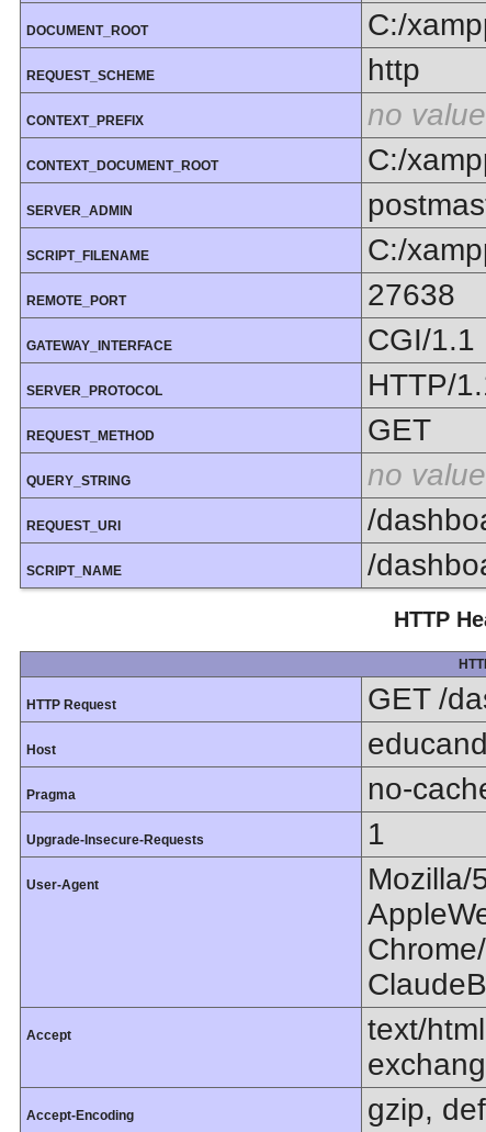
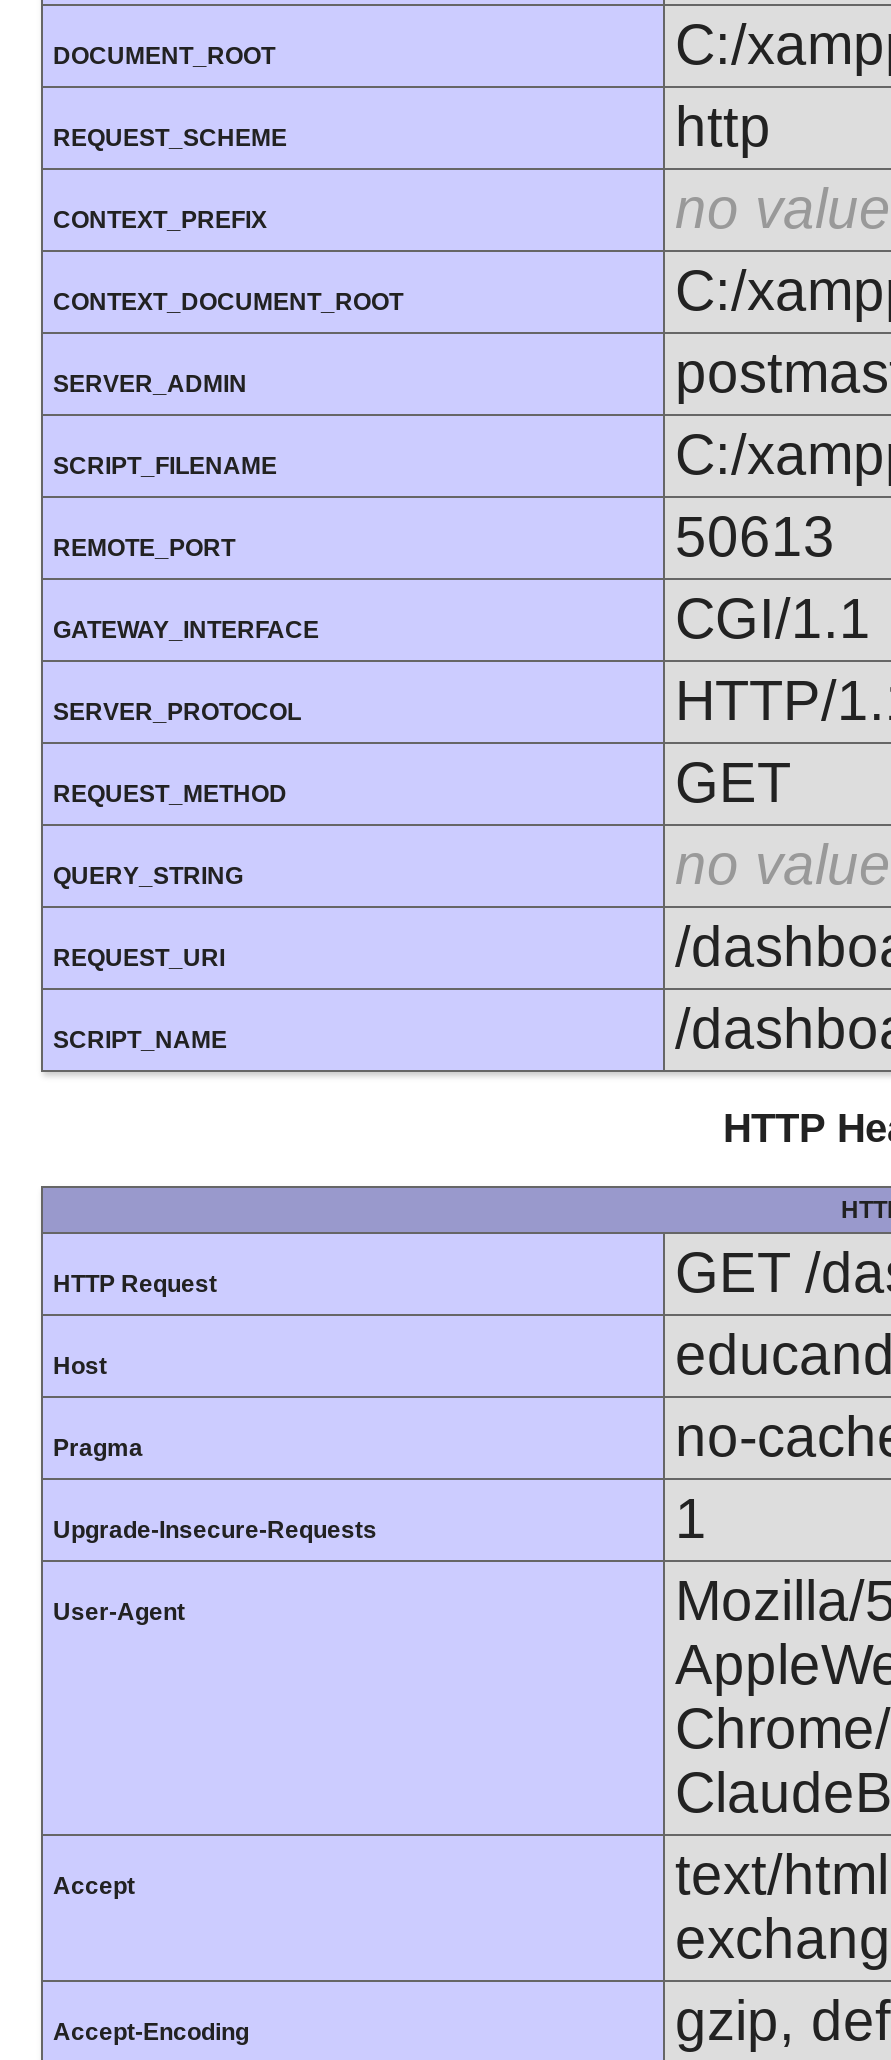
- 27638
+ 50613
